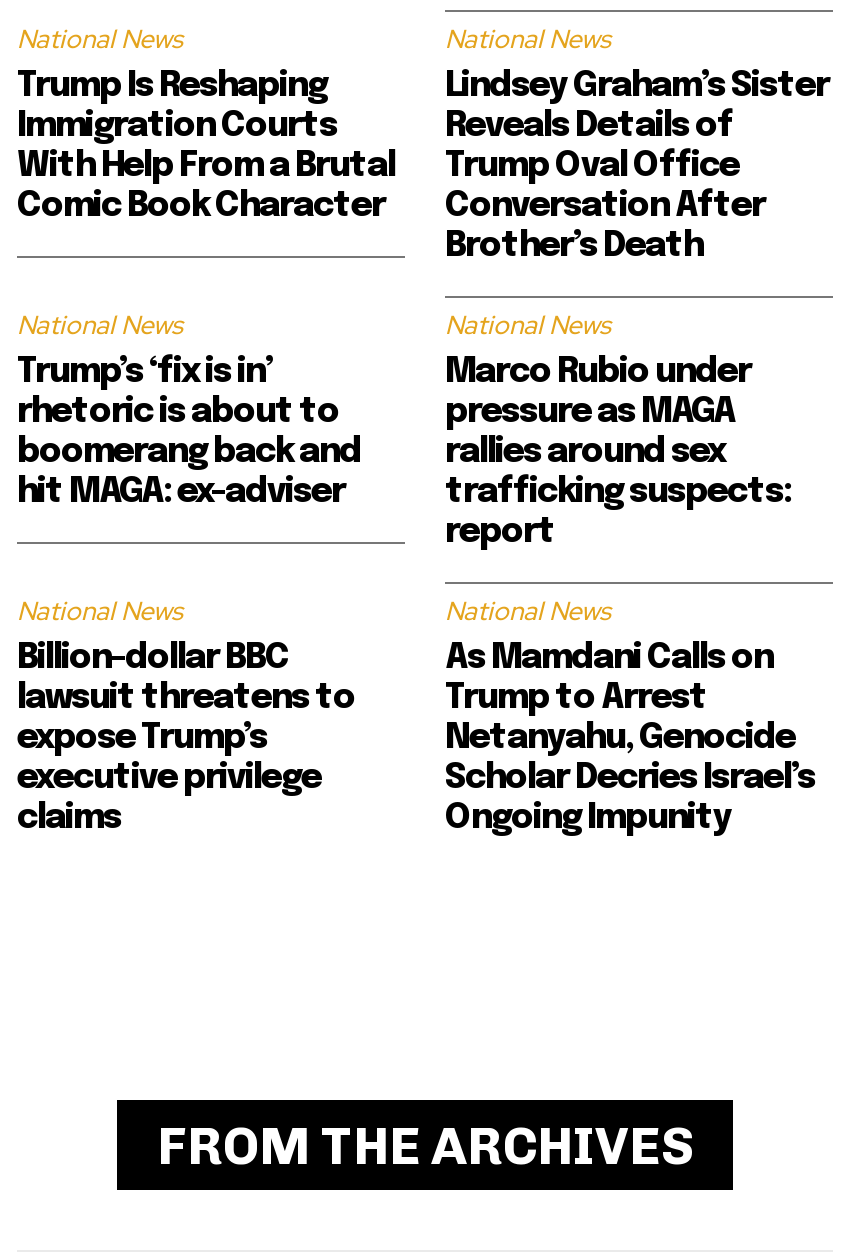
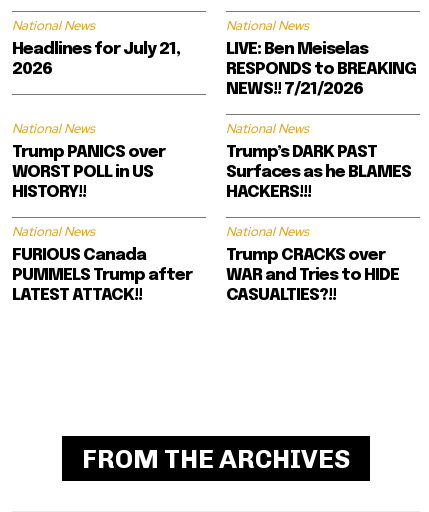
- Trump Is Reshaping
- Immigration Courts
- With Help From a Brutal
- Comic Book Character
+ Headlines for July 21,
+ 2026

- Lindsey Graham’s Sister
- Reveals Details of
- Trump Oval Office
- Conversation After
- Brother’s Death
+ LIVE: Ben Meiselas
+ RESPONDS to BREAKING
+ NEWS!! 7/21/2026

- Trump’s ‘fix is in’
- rhetoric is about to
- boomerang back and
- hit MAGA: ex-adviser
+ Trump PANICS over
+ WORST POLL in US
+ HISTORY!!

- Marco Rubio under
- pressure as MAGA
- rallies around sex
- trafficking suspects:
- report
+ Trump’s DARK PAST
+ Surfaces as he BLAMES
+ HACKERS!!!

- Billion-dollar BBC
- lawsuit threatens to
- expose Trump’s
- executive privilege
- claims
+ FURIOUS Canada
+ PUMMELS Trump after
+ LATEST ATTACK!!

- As Mamdani Calls on
- Trump to Arrest
- Netanyahu, Genocide
- Scholar Decries Israel’s
- Ongoing Impunity
+ Trump CRACKS over
+ WAR and Tries to HIDE
+ CASUALTIES?!!
